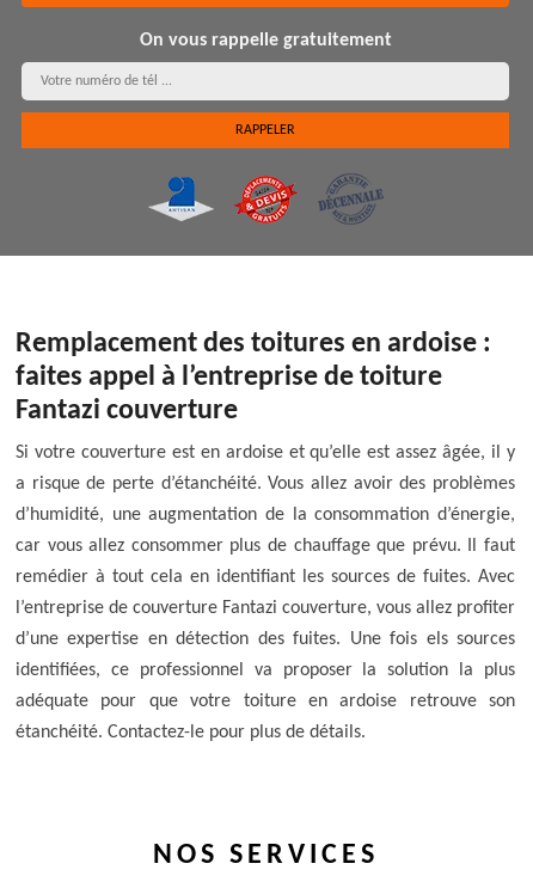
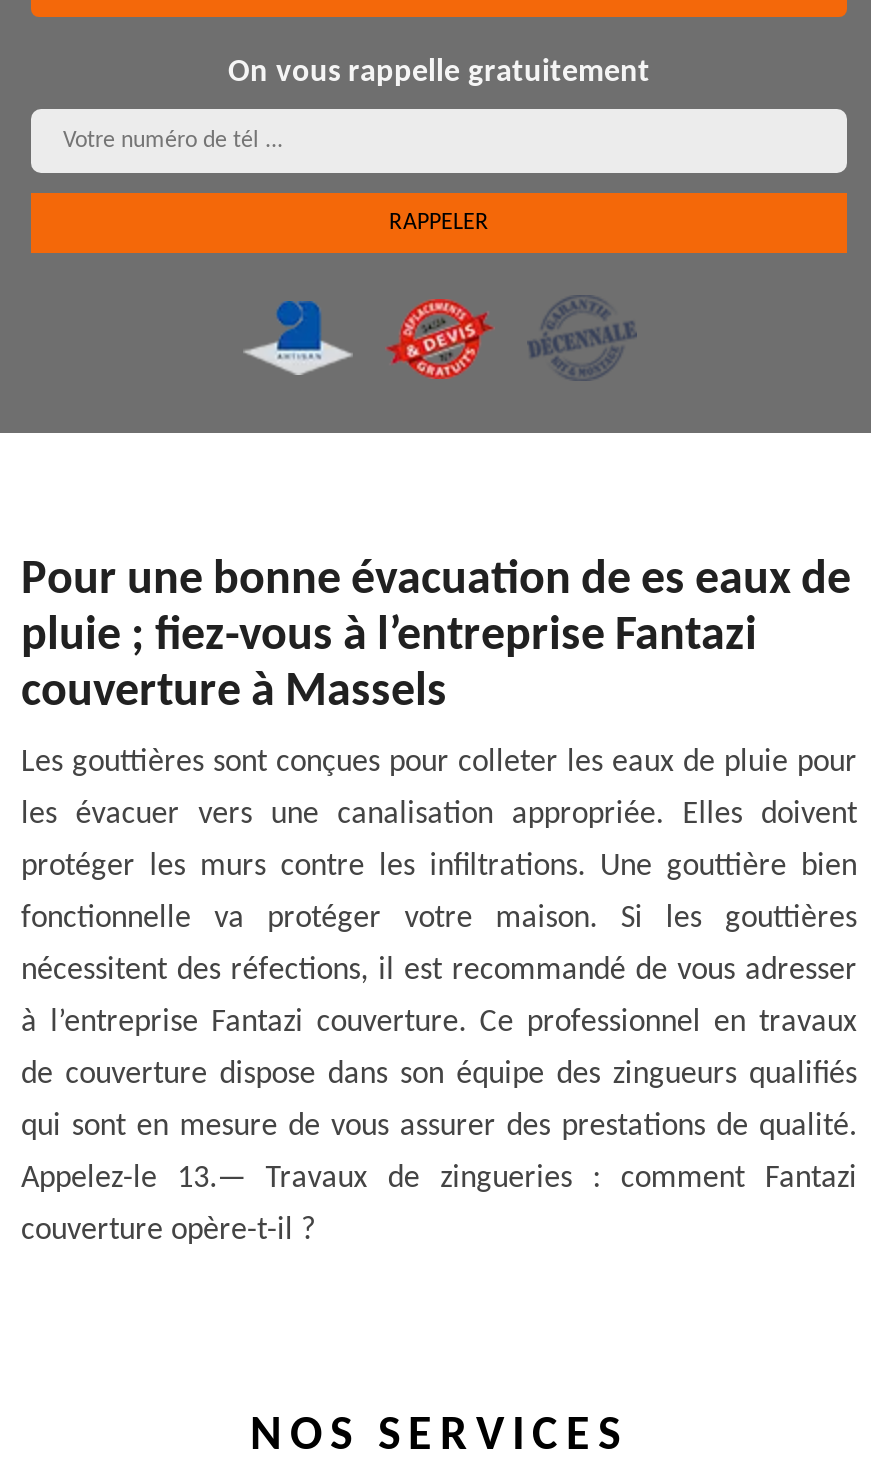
- Remplacement des toitures en ardoise :
- faites appel à l’entreprise de toiture
- Fantazi couverture
+ Pour une bonne évacuation de es eaux de
+ pluie ; fiez-vous à l’entreprise Fantazi
+ couverture à Massels

- Si votre couverture est en ardoise et qu’elle est assez âgée, il y
+ Les gouttières sont conçues pour colleter les eaux de pluie pour

- a risque de perte d’étanchéité. Vous allez avoir des problèmes
+ les évacuer vers une canalisation appropriée. Elles doivent

- d’humidité, une augmentation de la consommation d’énergie,
+ protéger les murs contre les infiltrations. Une gouttière bien

- car vous allez consommer plus de chauffage que prévu. Il faut
+ fonctionnelle va protéger votre maison. Si les gouttières

- remédier à tout cela en identifiant les sources de fuites. Avec
+ nécessitent des réfections, il est recommandé de vous adresser

- l’entreprise de couverture Fantazi couverture, vous allez profiter
+ à l’entreprise Fantazi couverture. Ce professionnel en travaux

- d’une expertise en détection des fuites. Une fois els sources
+ de couverture dispose dans son équipe des zingueurs qualifiés

- identifiées, ce professionnel va proposer la solution la plus
+ qui sont en mesure de vous assurer des prestations de qualité.

- adéquate pour que votre toiture en ardoise retrouve son
+ Appelez-le 13.— Travaux de zingueries : comment Fantazi

- étanchéité. Contactez-le pour plus de détails.
+ couverture opère-t-il ?
